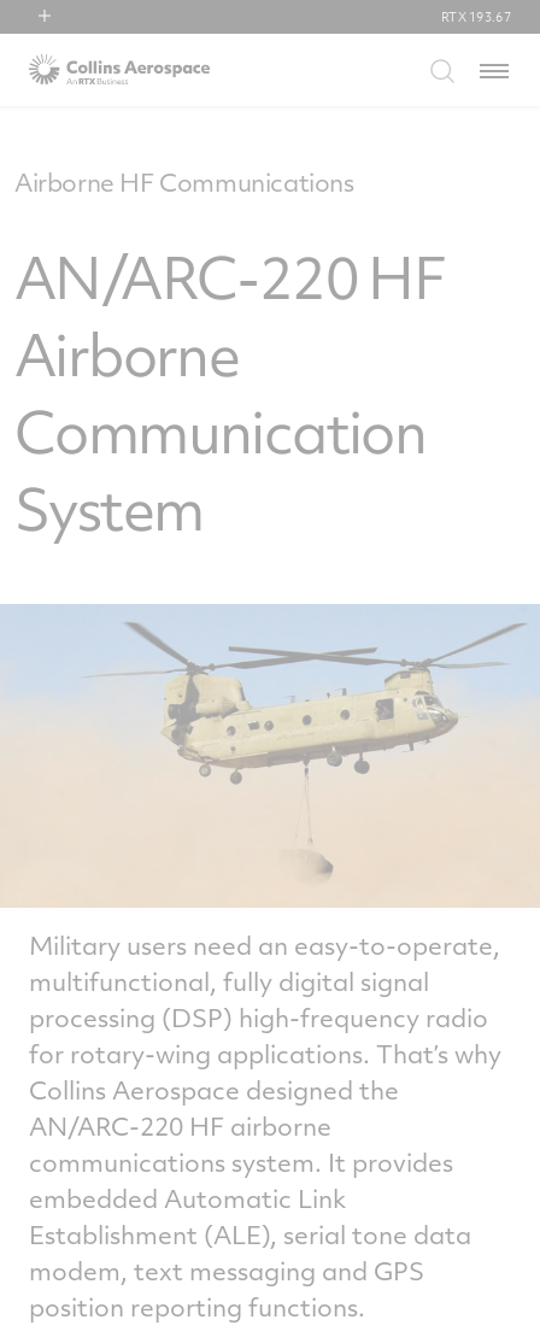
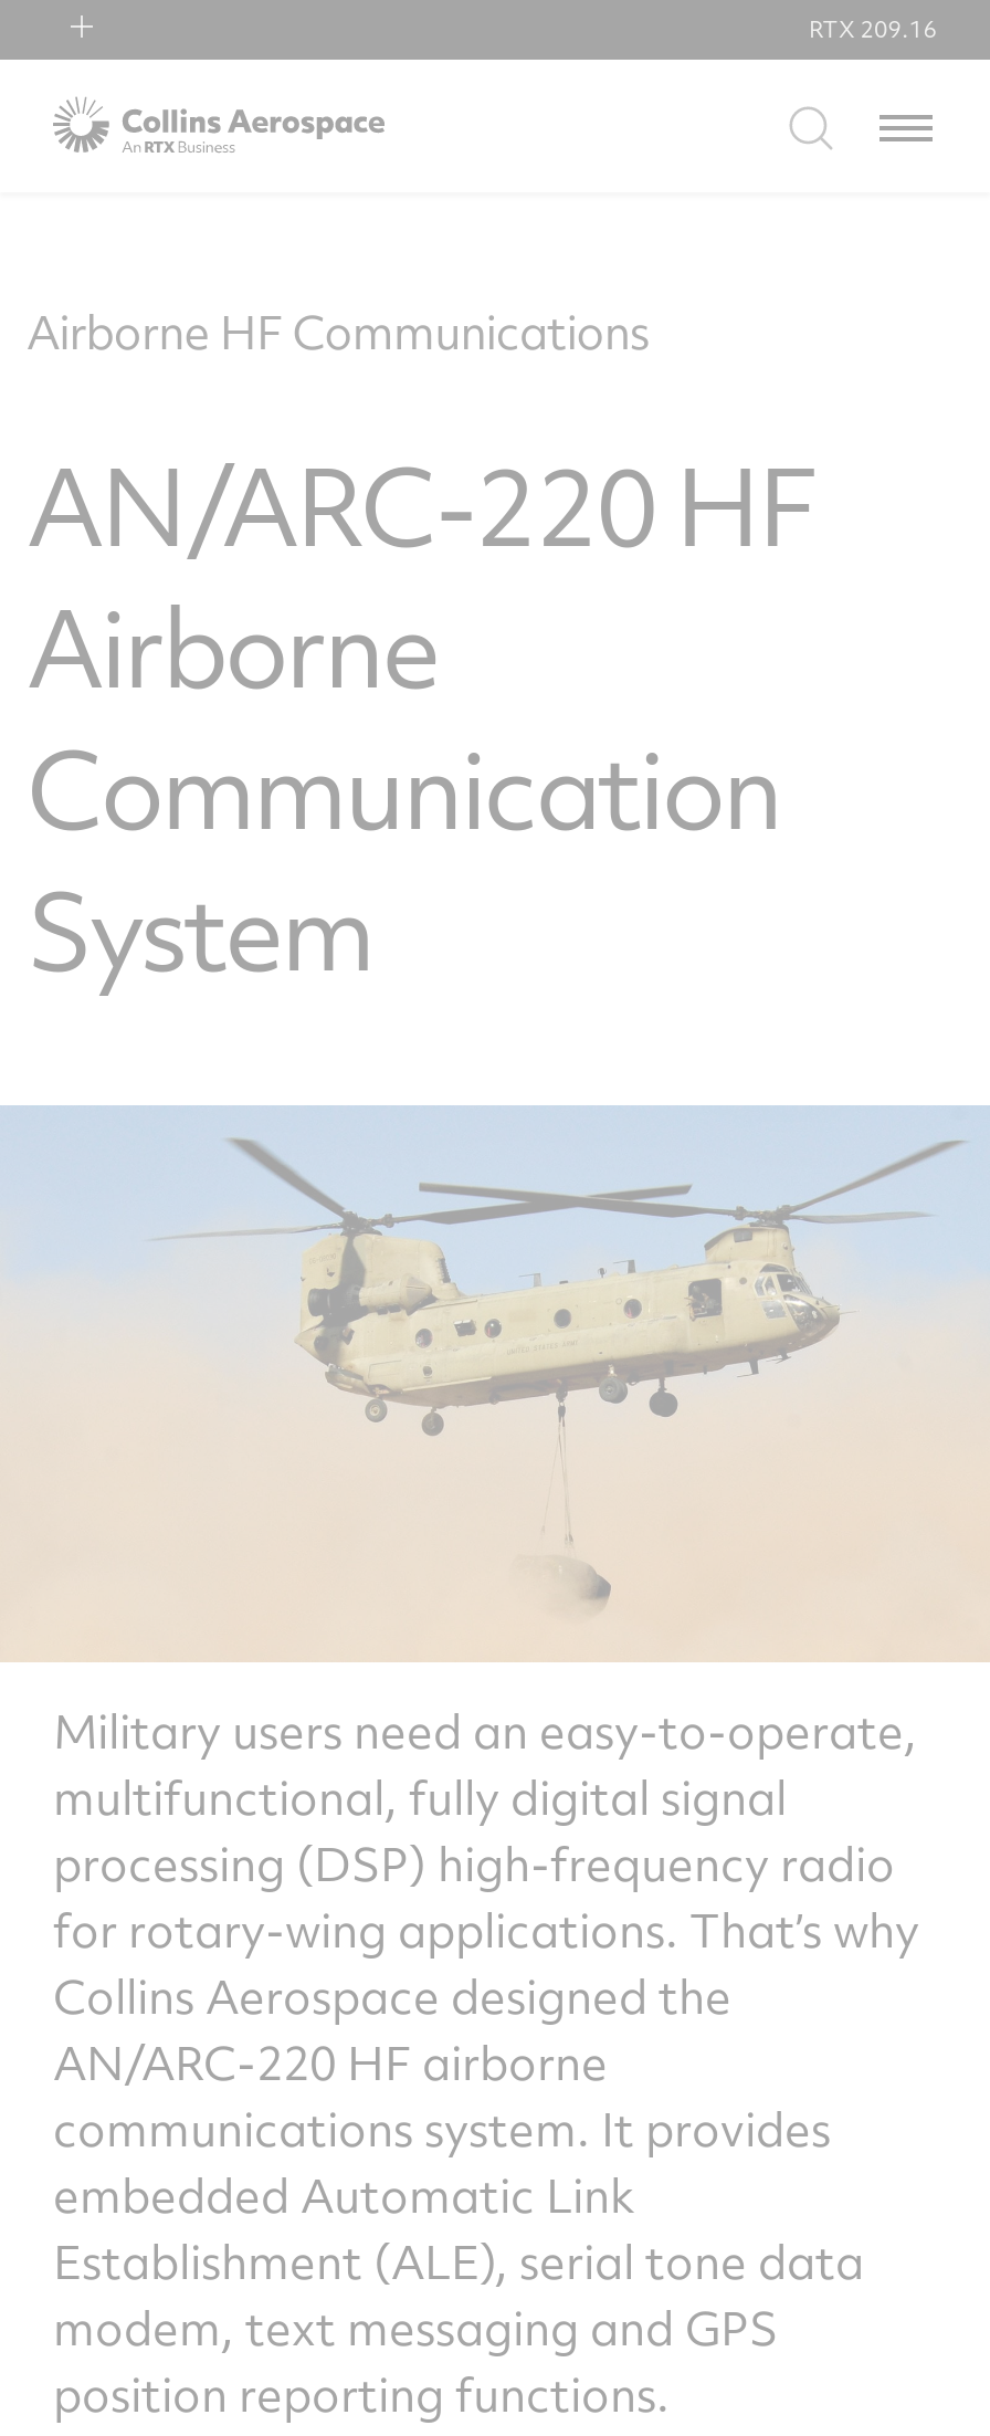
- RTX 193.67
+ RTX 209.16
